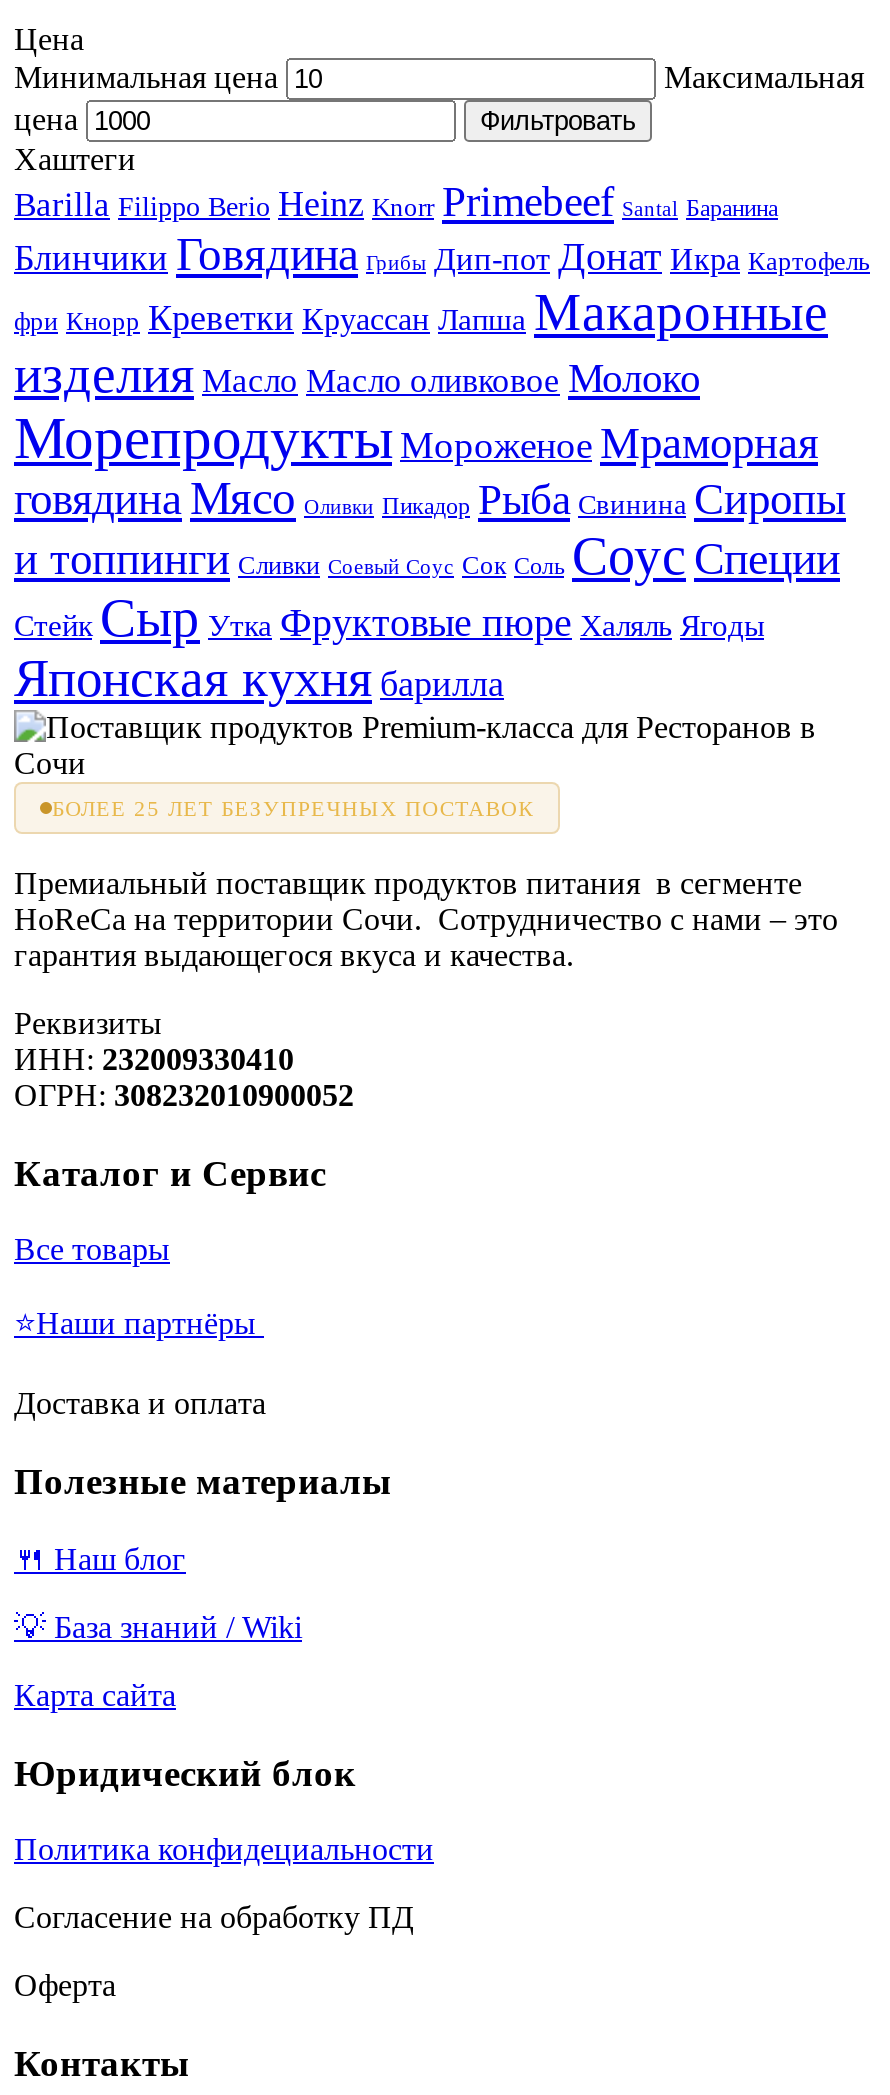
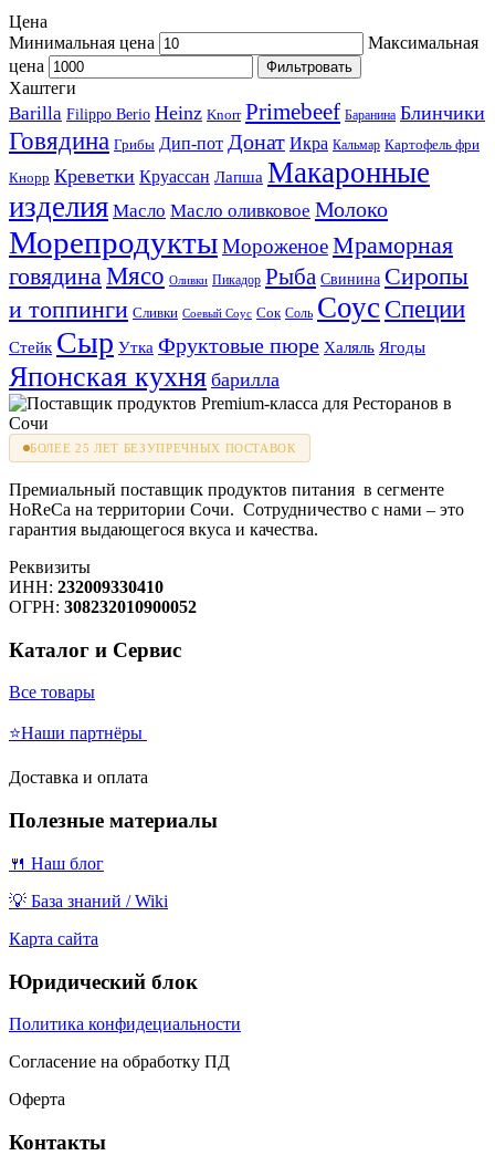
- Barilla Filippo Berio Heinz Knorr Primebeef Santal Баранина
- Блинчики Говядина Грибы Дип-пот Донат Икра Картофель
- фри Кнорр Креветки Круассан Лапша Макаронные
+ Barilla Filippo Berio Heinz Knorr Primebeef Баранина Блинчики
+ Говядина Грибы Дип-пот Донат Икра Кальмар Картофель фри
+ Кнорр Креветки Круассан Лапша Макаронные
